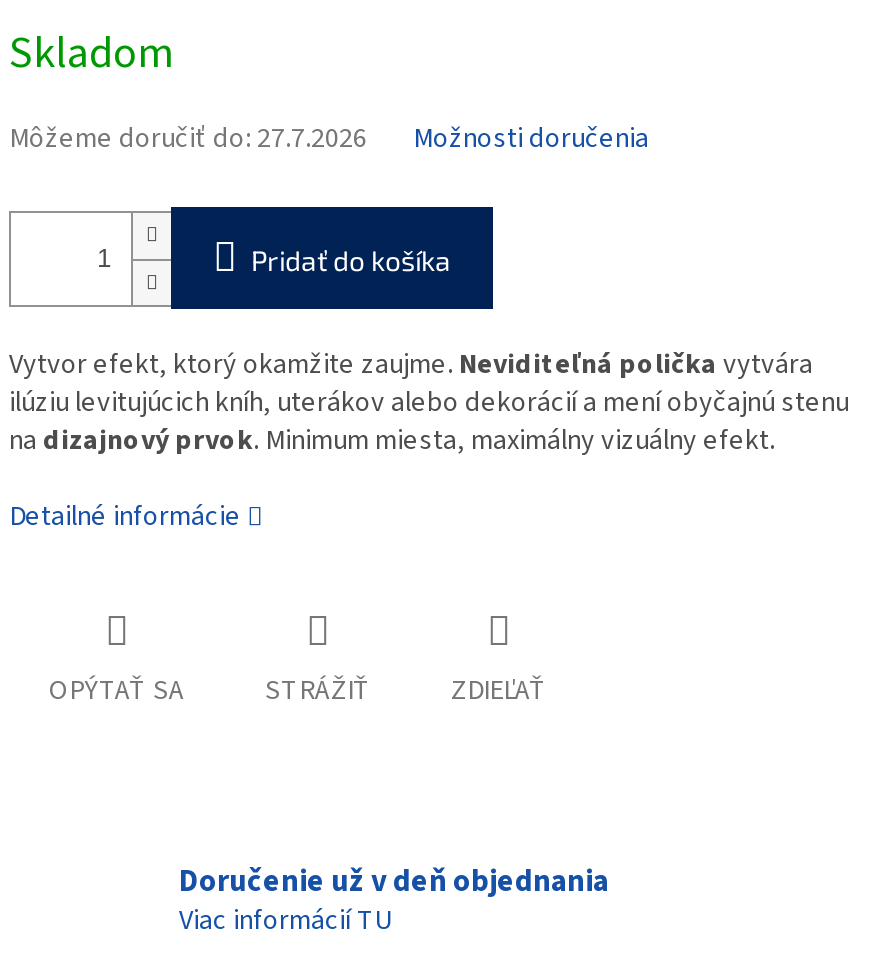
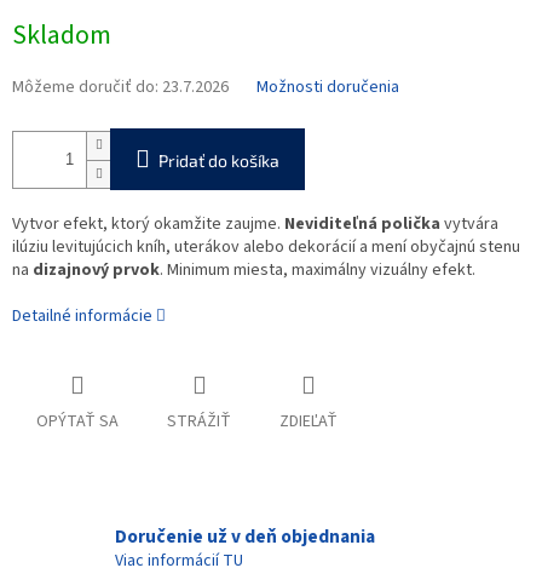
- Môžeme doručiť do: 27.7.2026
+ Môžeme doručiť do: 23.7.2026
